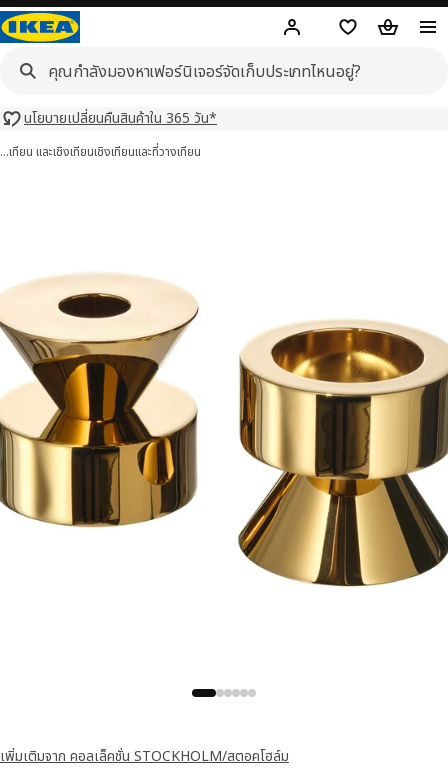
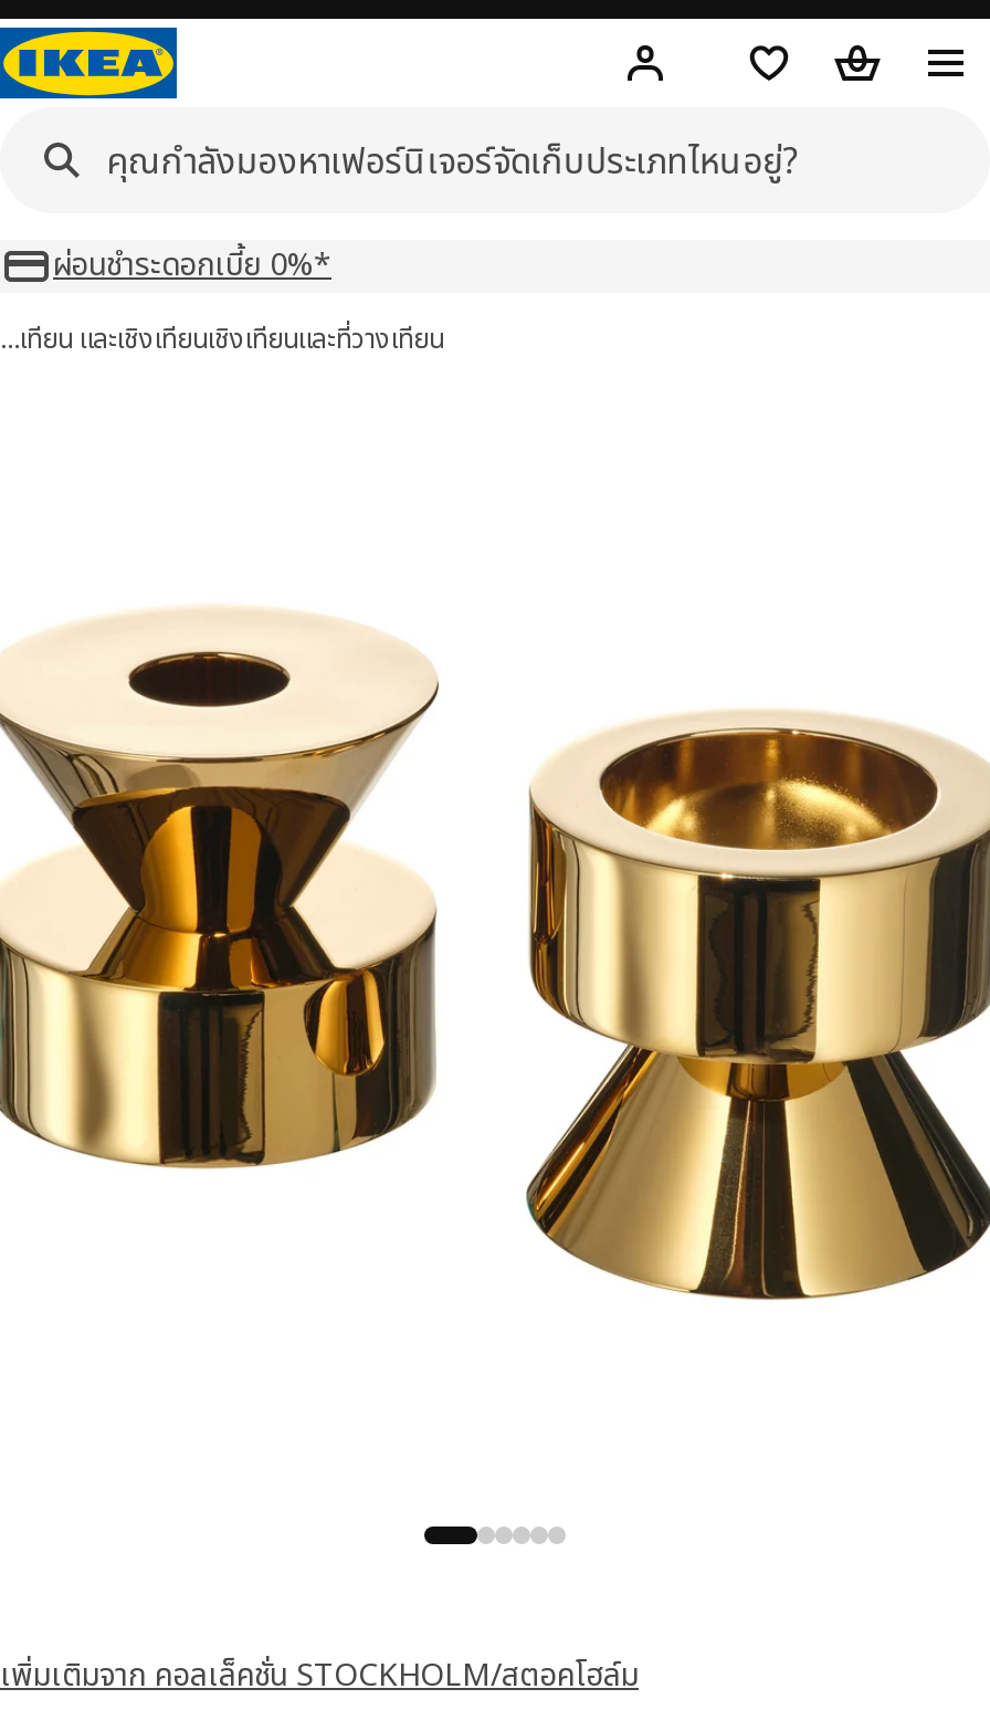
- นโยบายเปลี่ยนคืนสินค้าใน 365 วัน*
+ ผ่อนชำระดอกเบี้ย 0%*
